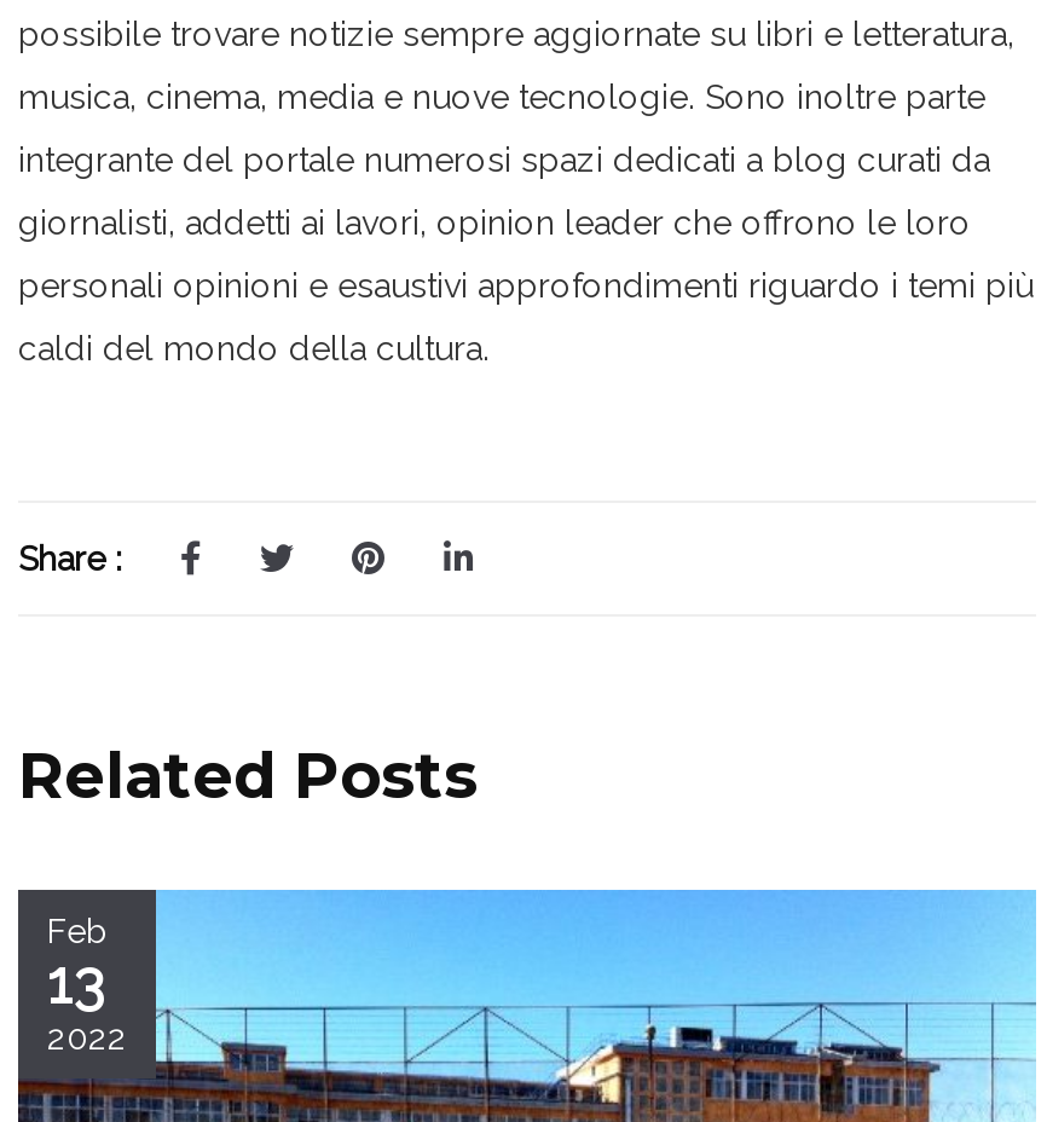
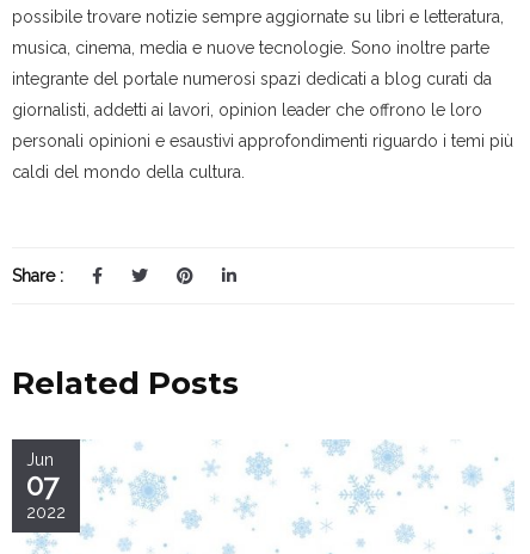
- Feb
- 13
+ Jun
+ 07
